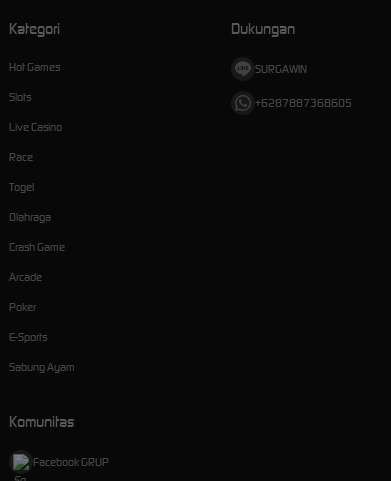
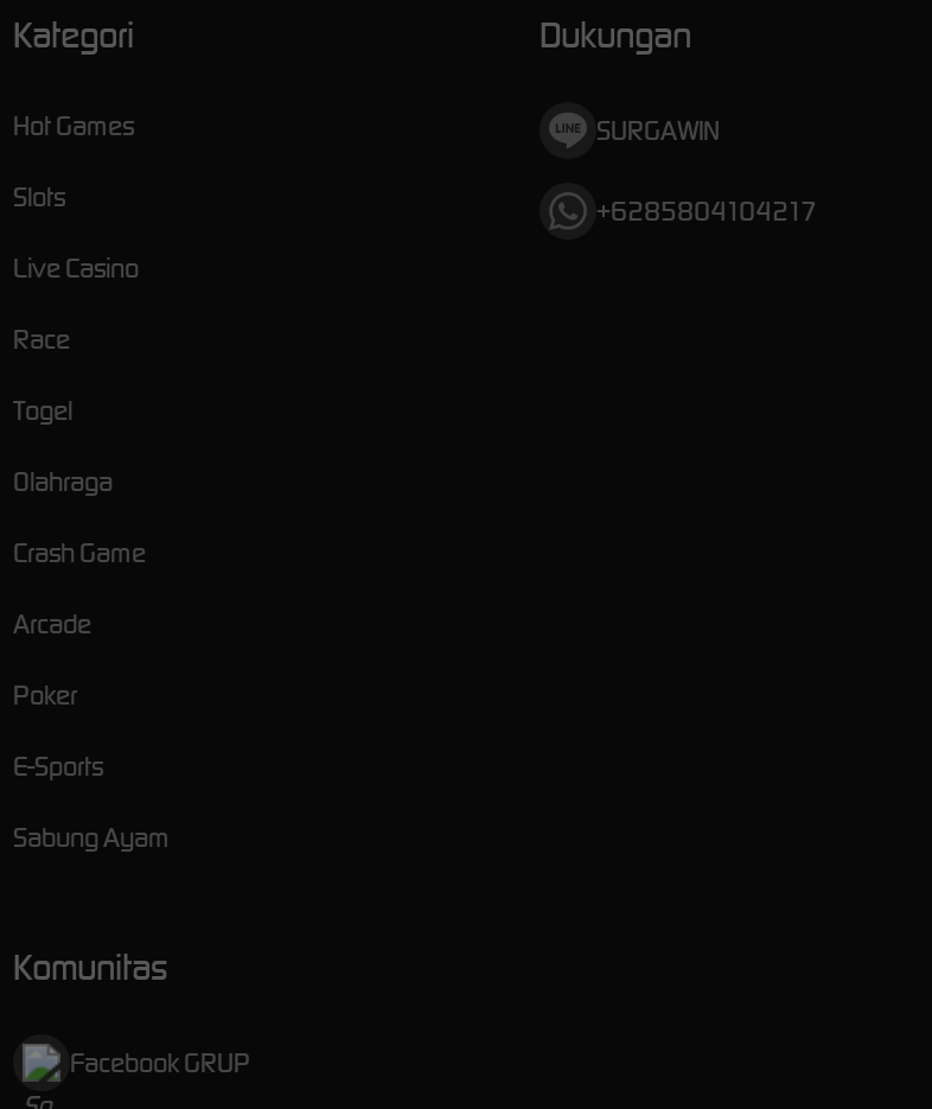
- +6287887368605
+ +6285804104217
